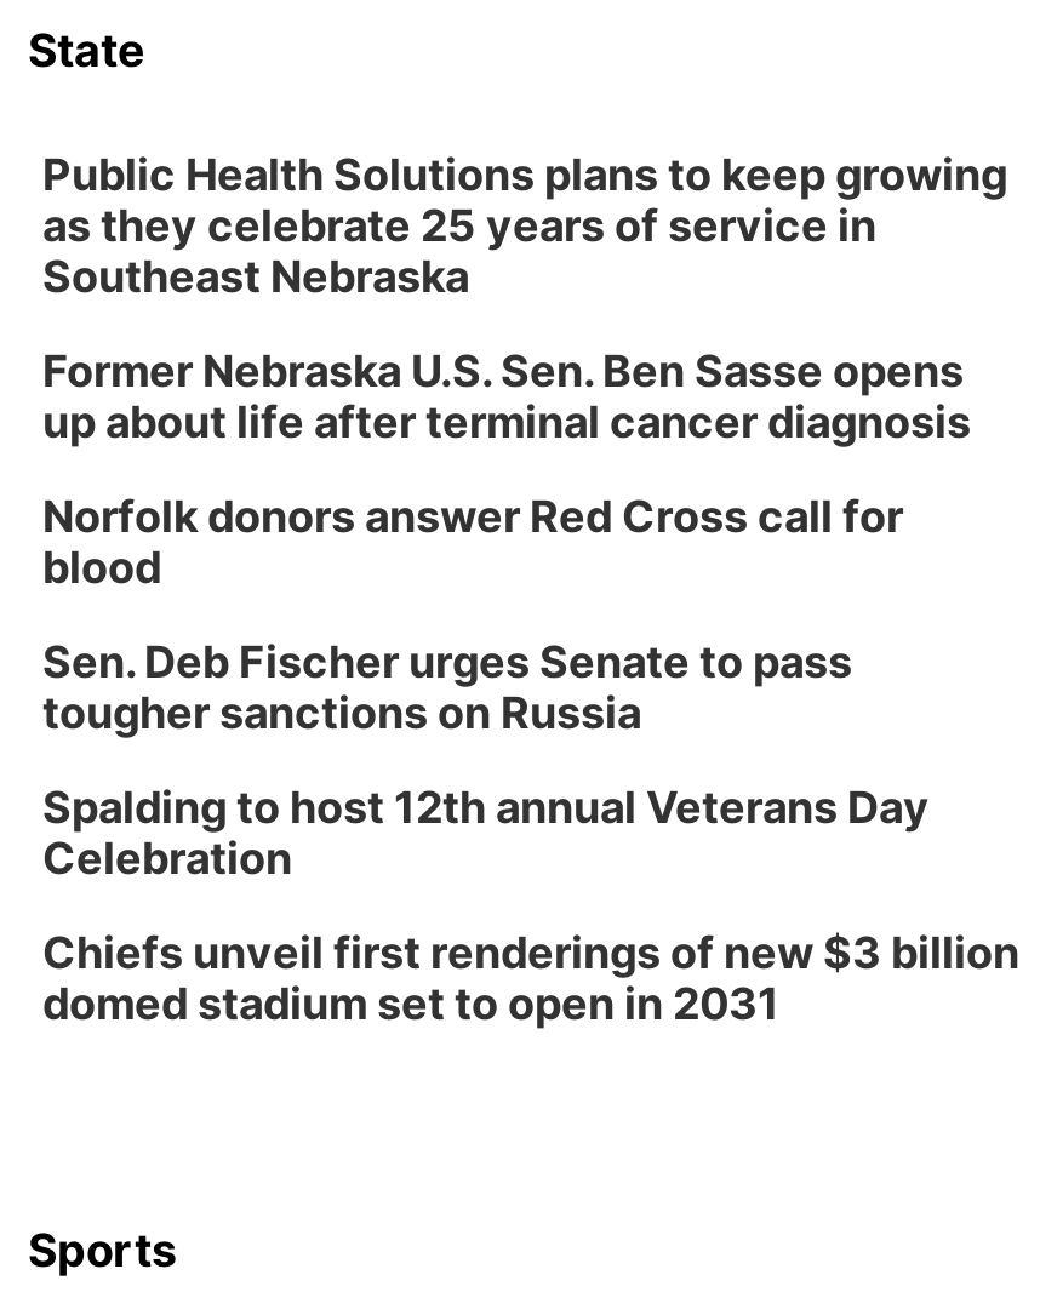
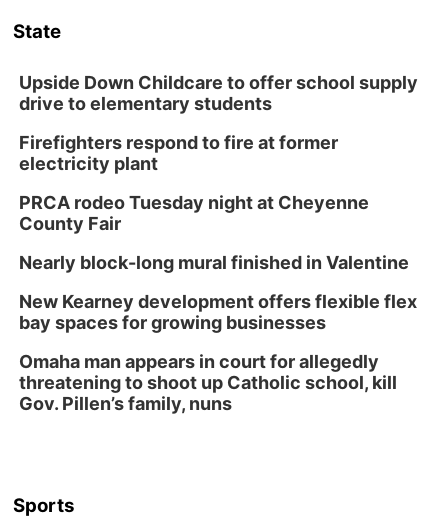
- Public Health Solutions plans to keep growing
- as they celebrate 25 years of service in
- Southeast Nebraska
+ Upside Down Childcare to offer school supply
+ drive to elementary students

- Former Nebraska U.S. Sen. Ben Sasse opens
- up about life after terminal cancer diagnosis
+ Firefighters respond to fire at former
+ electricity plant

- Norfolk donors answer Red Cross call for
- blood
+ PRCA rodeo Tuesday night at Cheyenne
+ County Fair

- Sen. Deb Fischer urges Senate to pass
- tougher sanctions on Russia
+ Nearly block-long mural finished in Valentine

- Spalding to host 12th annual Veterans Day
- Celebration
+ New Kearney development offers flexible flex
+ bay spaces for growing businesses

- Chiefs unveil first renderings of new $3 billion
- domed stadium set to open in 2031
+ Omaha man appears in court for allegedly
+ threatening to shoot up Catholic school, kill
+ Gov. Pillen’s family, nuns
